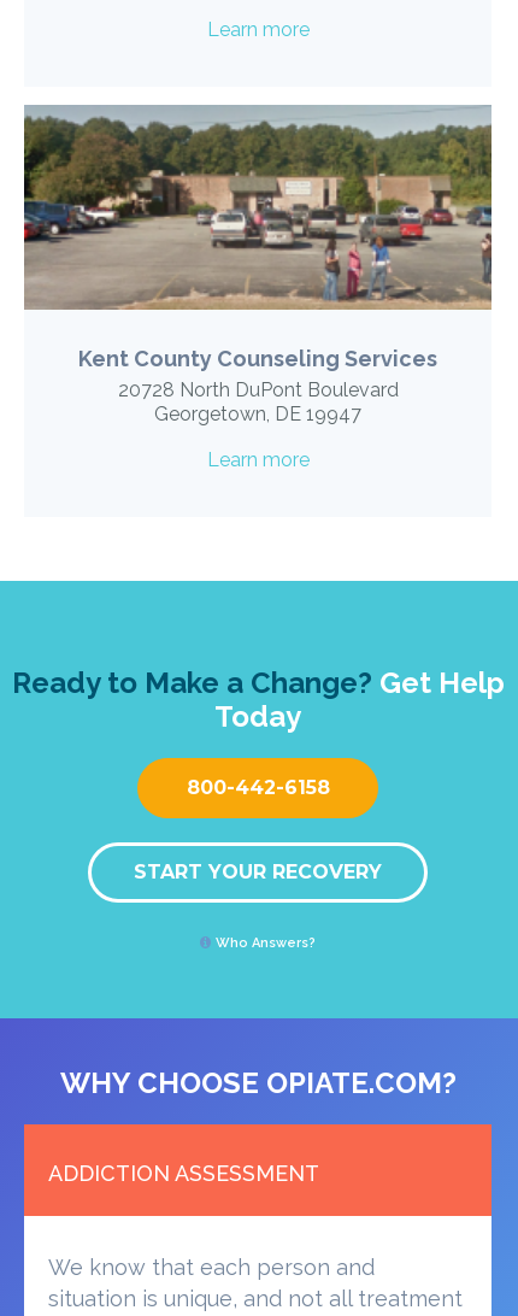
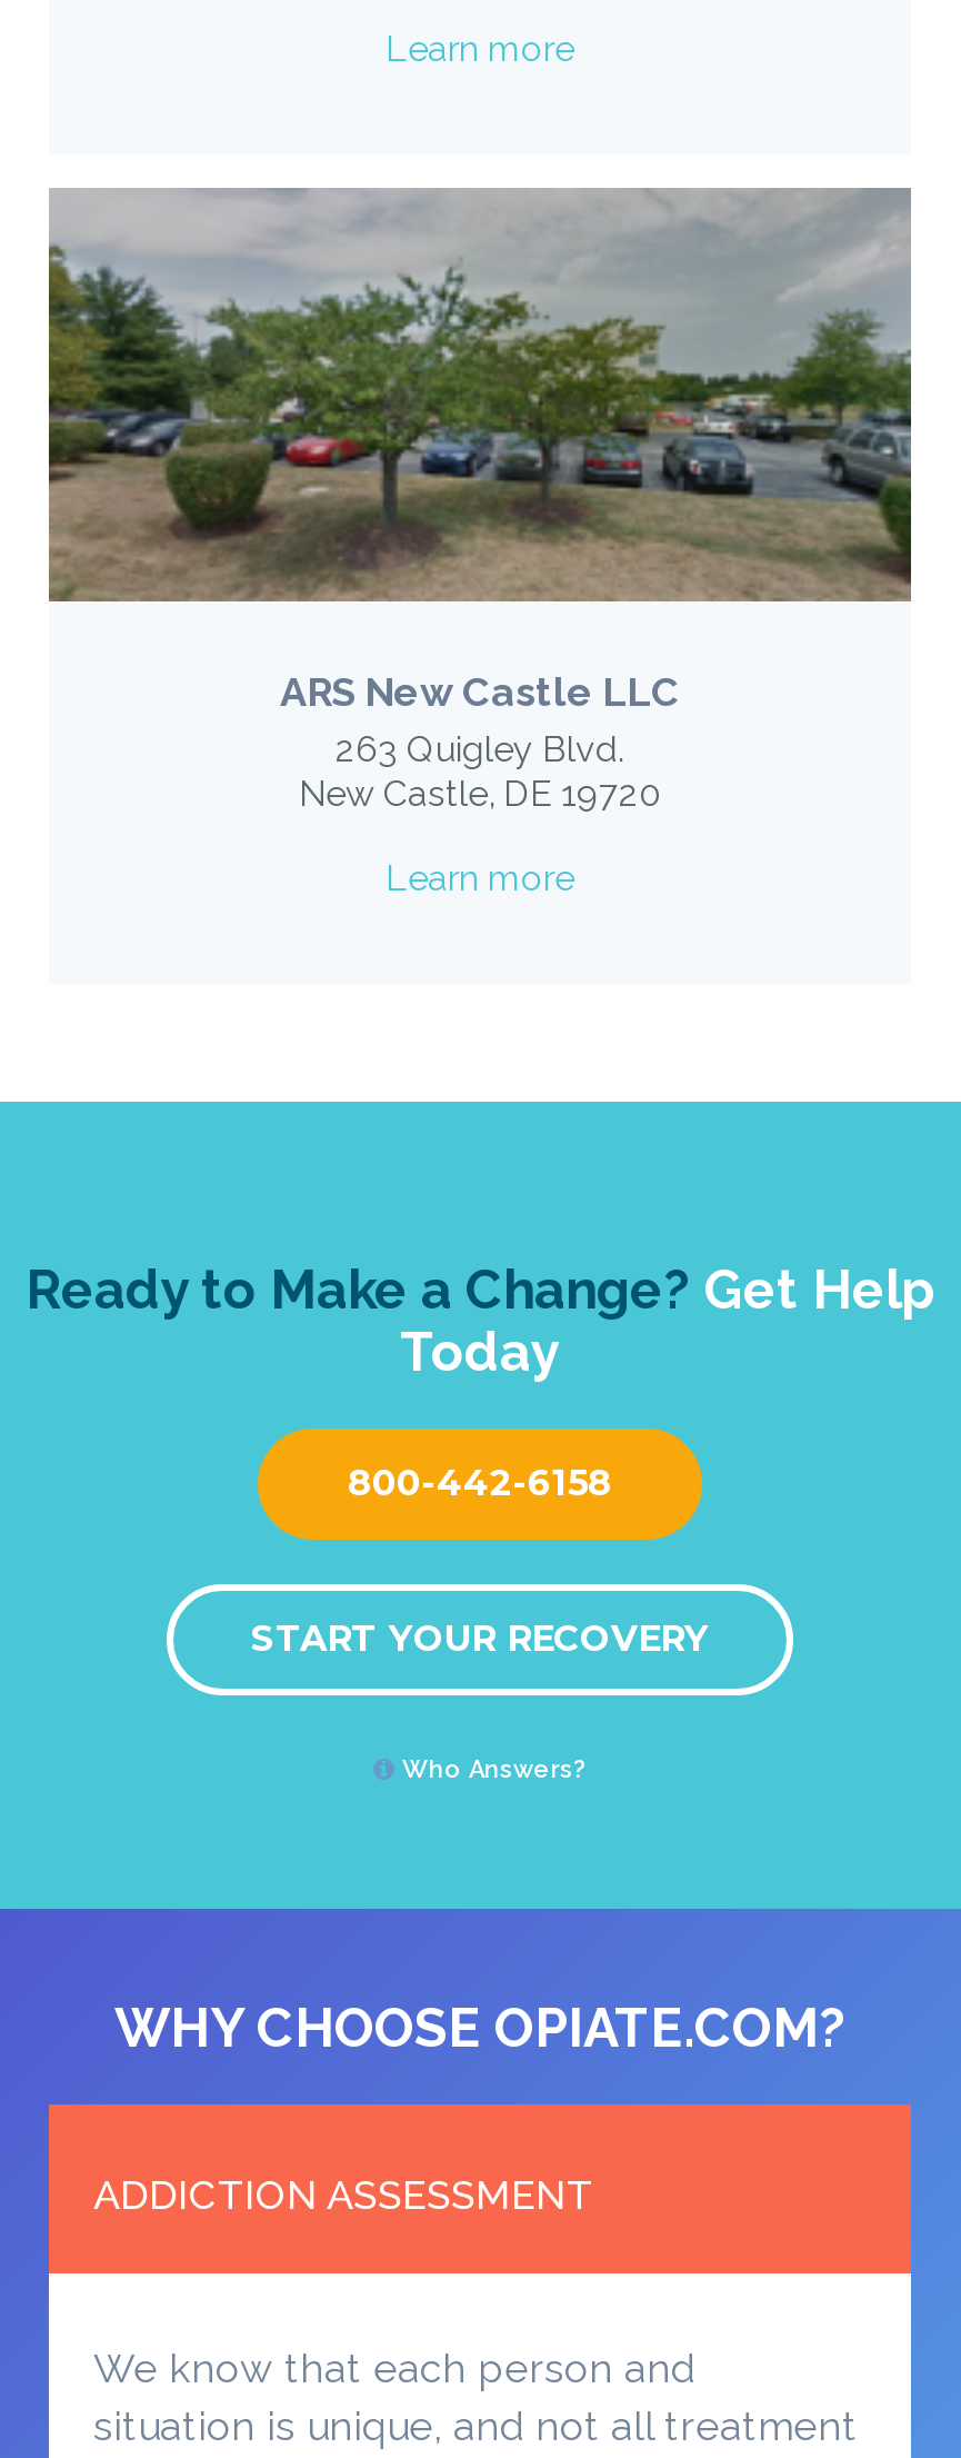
- [image]
- Kent County Counseling Services
- 20728 North DuPont Boulevard
- Georgetown, DE 19947
+ [image]
+ ARS New Castle LLC
+ 263 Quigley Blvd.
+ New Castle, DE 19720
